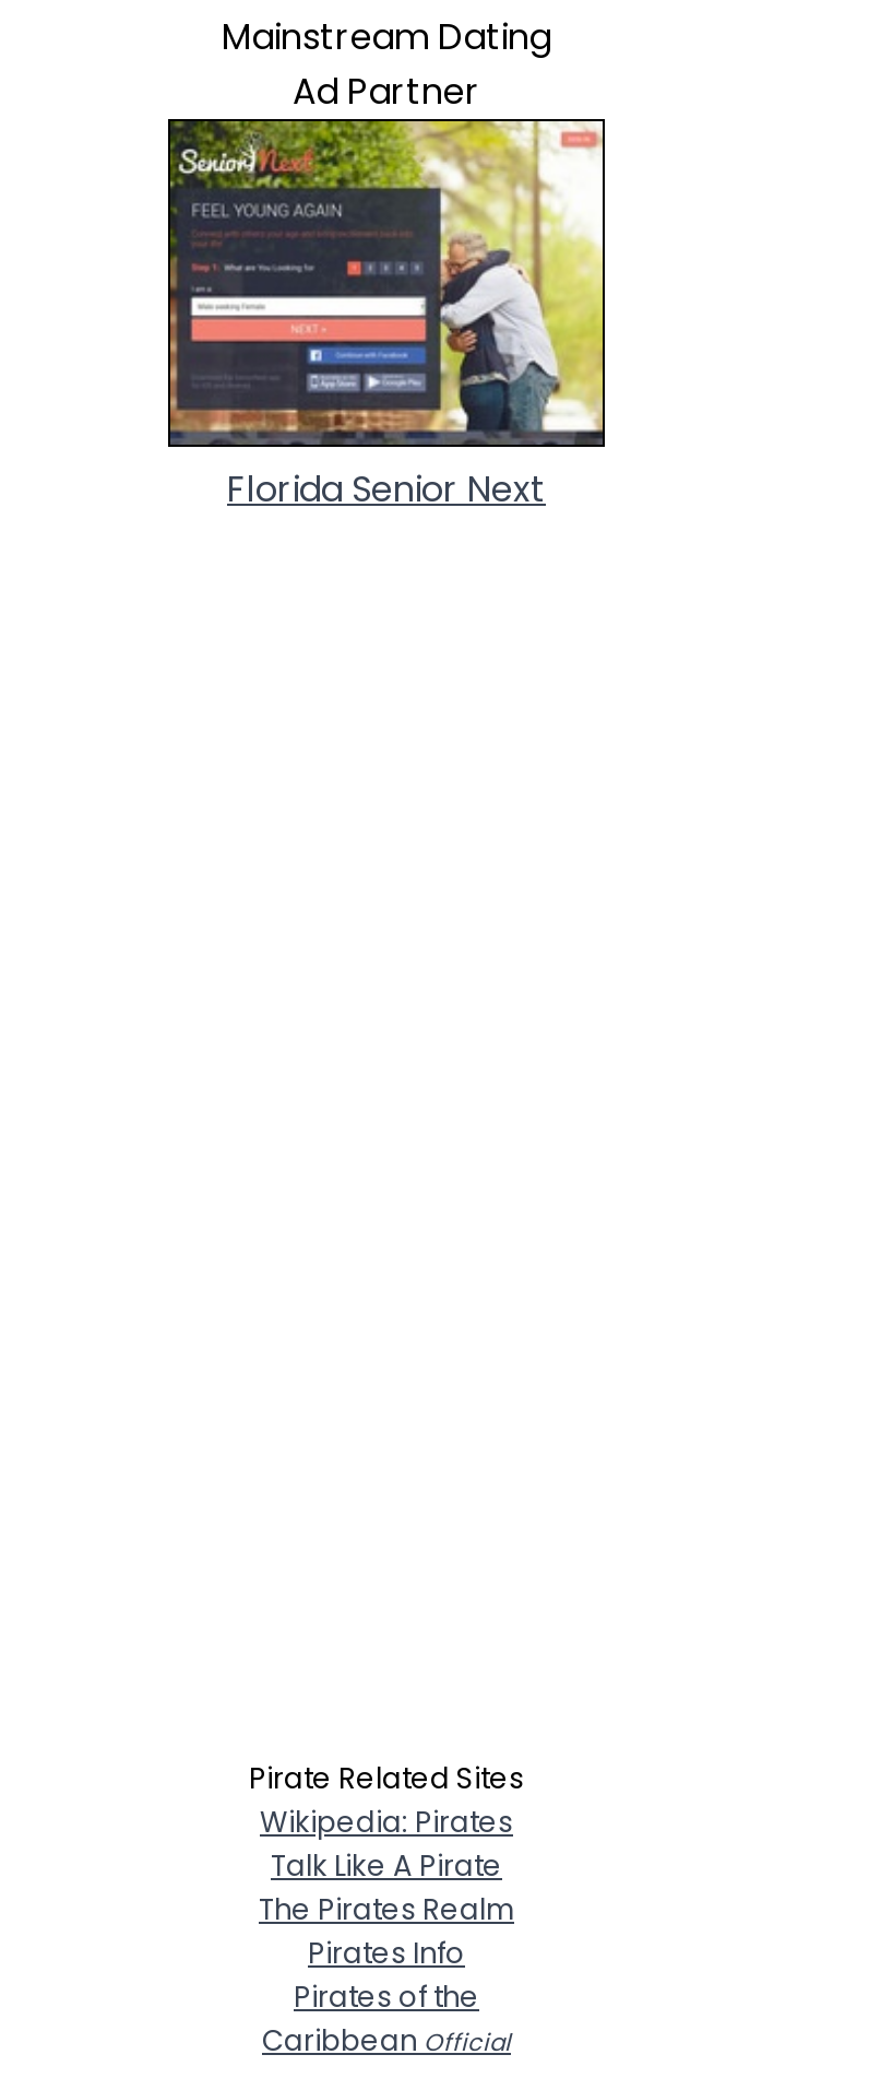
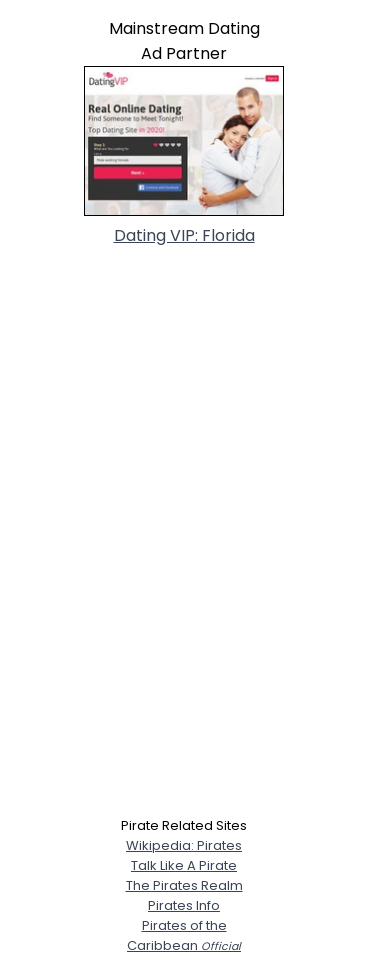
- [image]
- Florida Senior Next
+ [image]
+ Dating VIP: Florida
